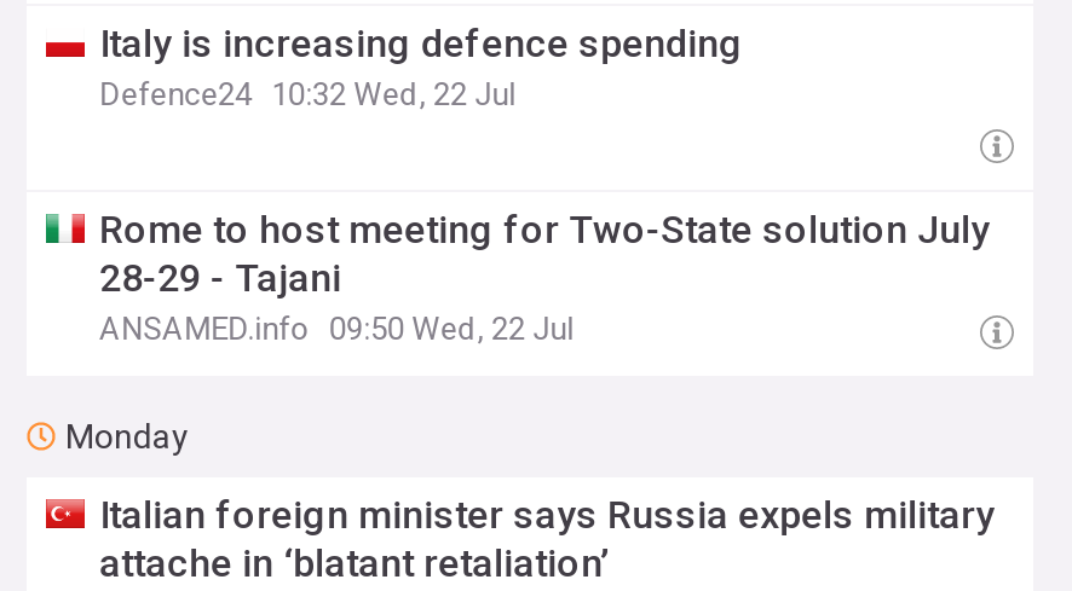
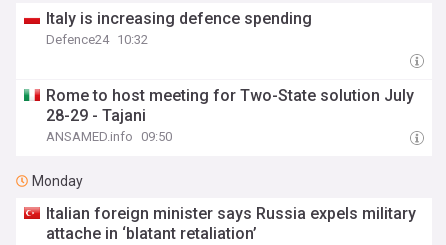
- Defence24 10:32 Wed, 22 Jul
+ Defence24 10:32

- ANSAMED.info 09:50 Wed, 22 Jul
+ ANSAMED.info 09:50
